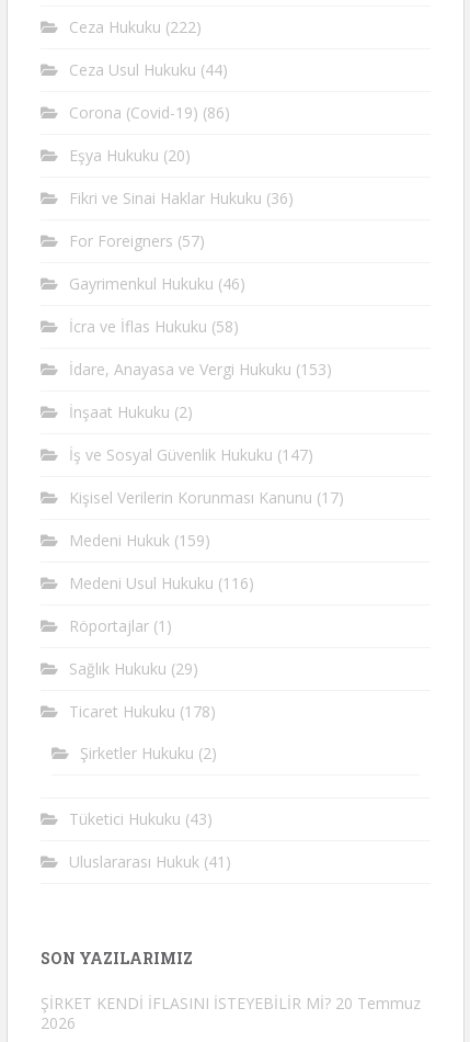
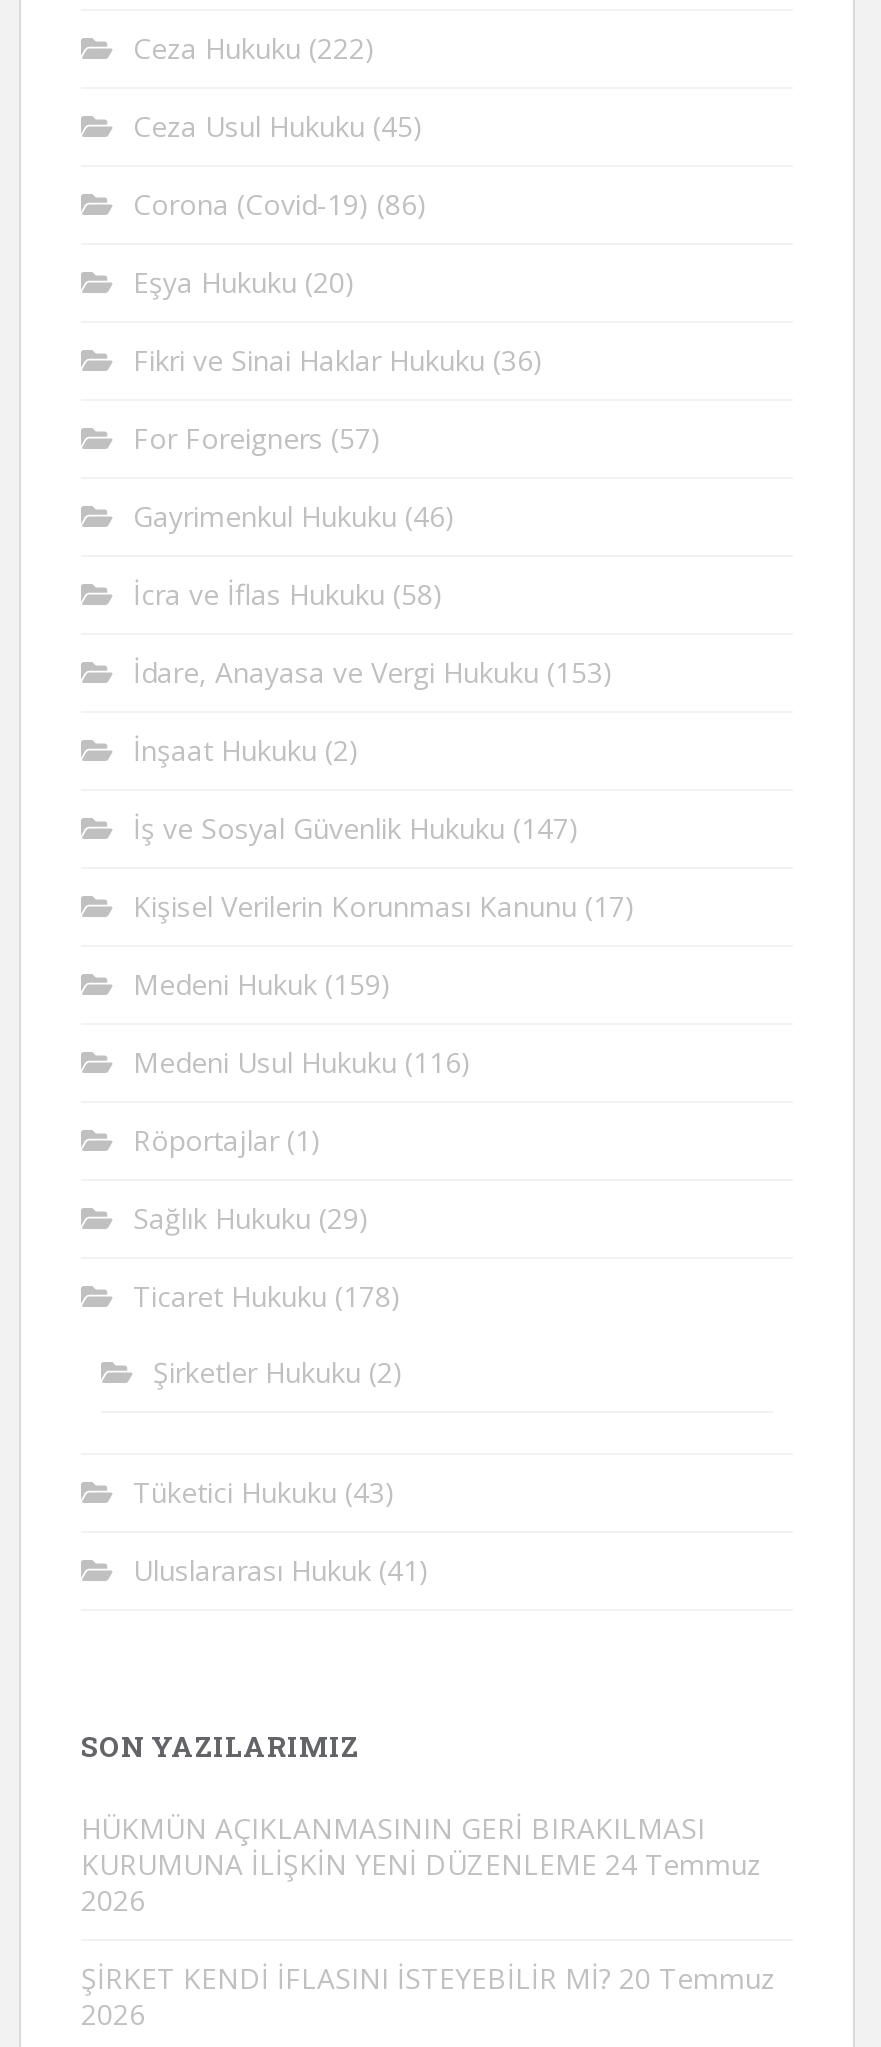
- Ceza Usul Hukuku (44)
+ Ceza Usul Hukuku (45)

+ HÜKMÜN AÇIKLANMASININ GERİ BIRAKILMASI
+ KURUMUNA İLİŞKİN YENİ DÜZENLEME 24 Temmuz
+ 2026
